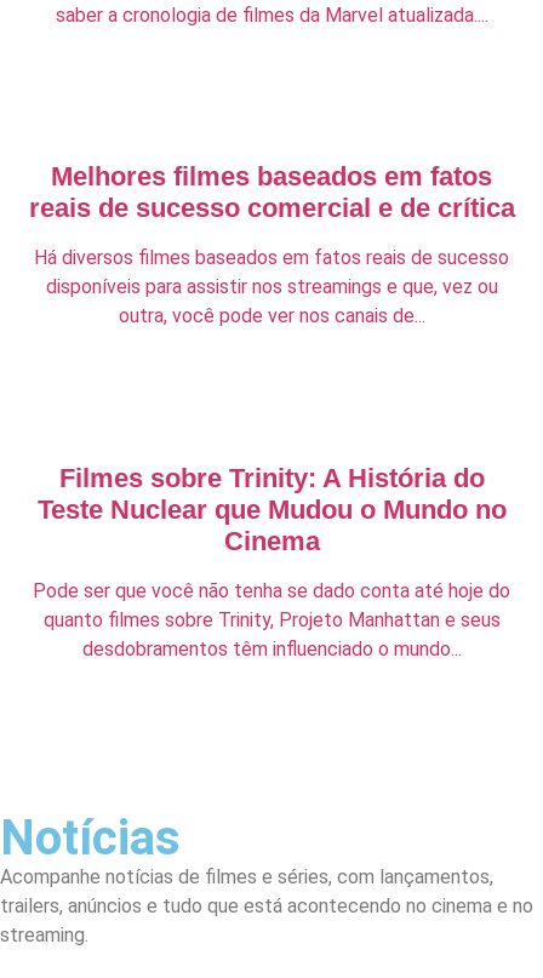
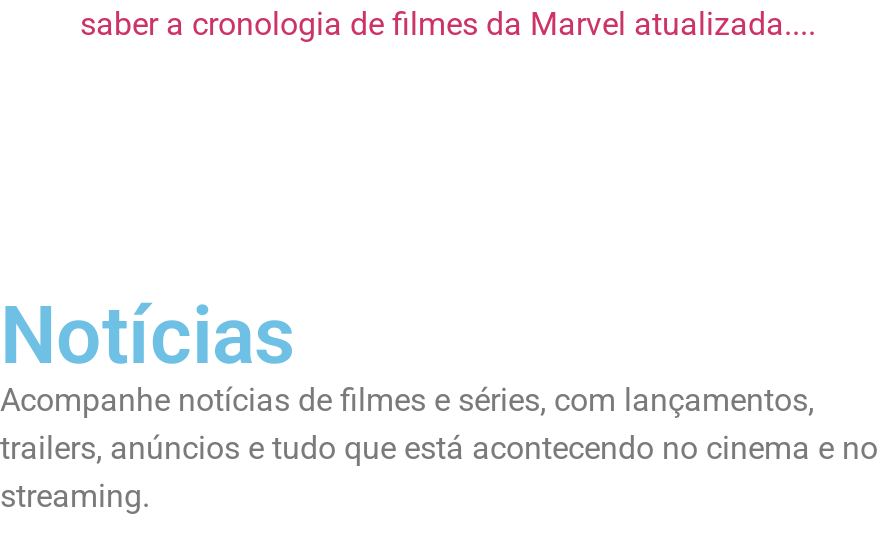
- Melhores filmes baseados em fatos
- reais de sucesso comercial e de crítica
- Há diversos filmes baseados em fatos reais de sucesso
- disponíveis para assistir nos streamings e que, vez ou
- outra, você pode ver nos canais de...

- Filmes sobre Trinity: A História do
- Teste Nuclear que Mudou o Mundo no
- Cinema
- Pode ser que você não tenha se dado conta até hoje do
- quanto filmes sobre Trinity, Projeto Manhattan e seus
- desdobramentos têm influenciado o mundo...
